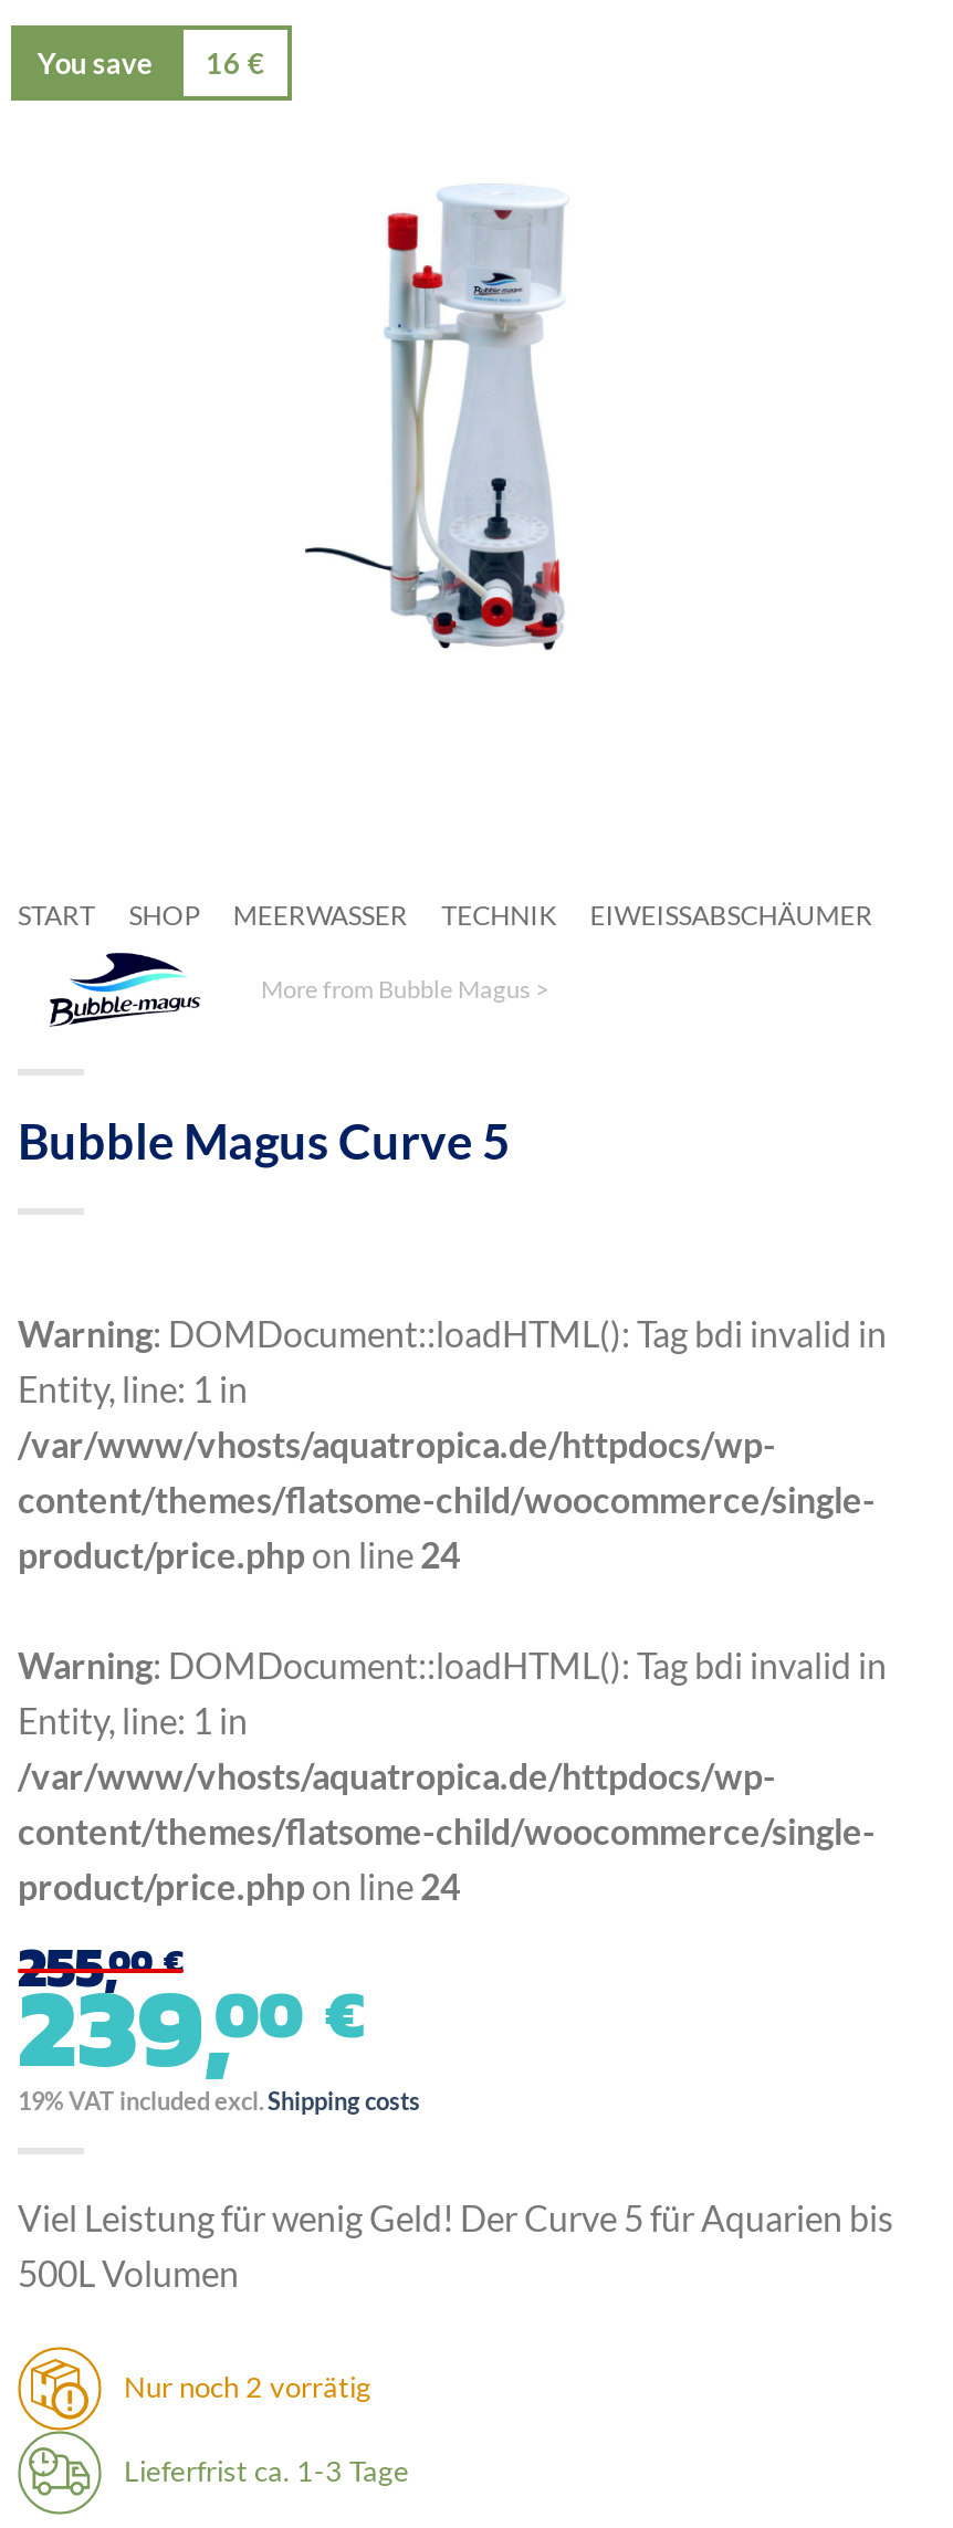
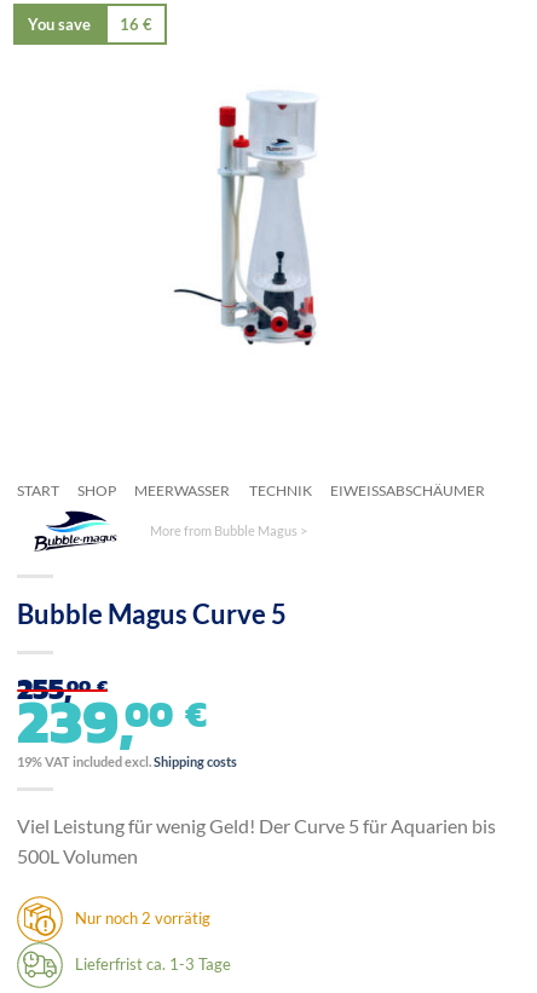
- Warning: DOMDocument::loadHTML(): Tag bdi invalid in
- Entity, line: 1 in
- /var/www/vhosts/aquatropica.de/httpdocs/wp-
- content/themes/flatsome-child/woocommerce/single-
- product/price.php on line 24
- Warning: DOMDocument::loadHTML(): Tag bdi invalid in
- Entity, line: 1 in
- /var/www/vhosts/aquatropica.de/httpdocs/wp-
- content/themes/flatsome-child/woocommerce/single-
- product/price.php on line 24
